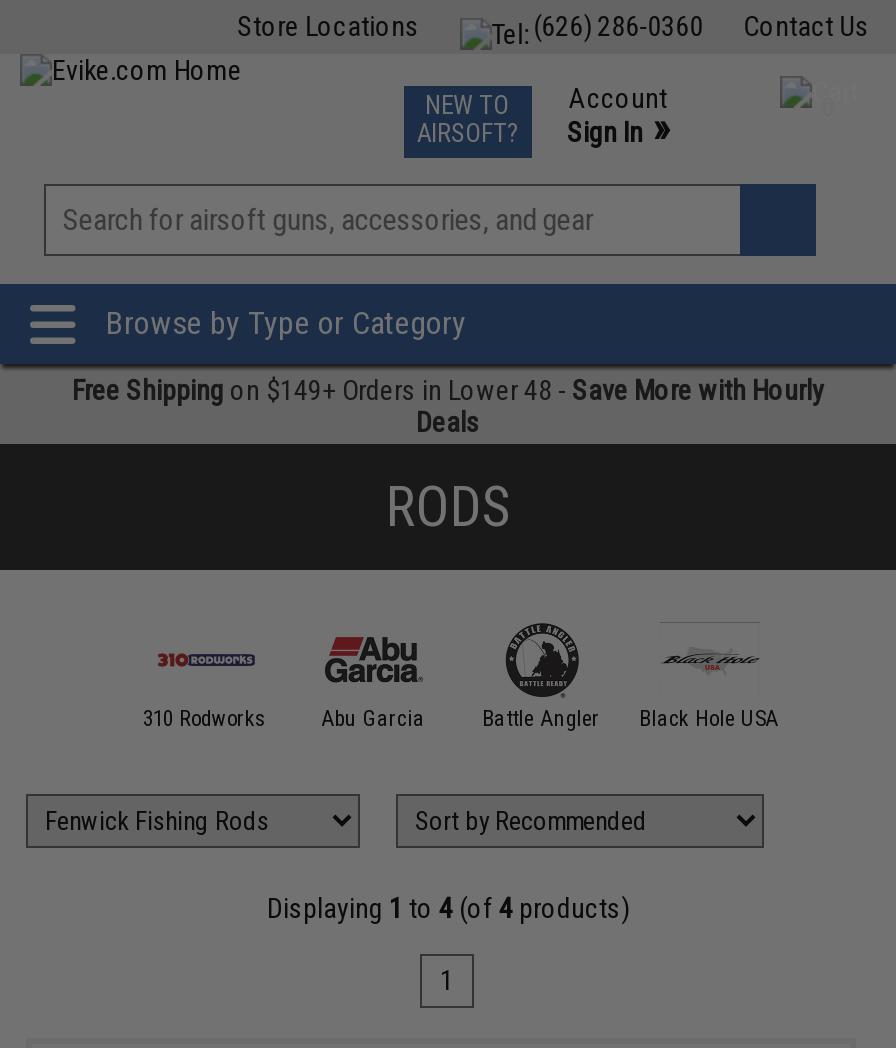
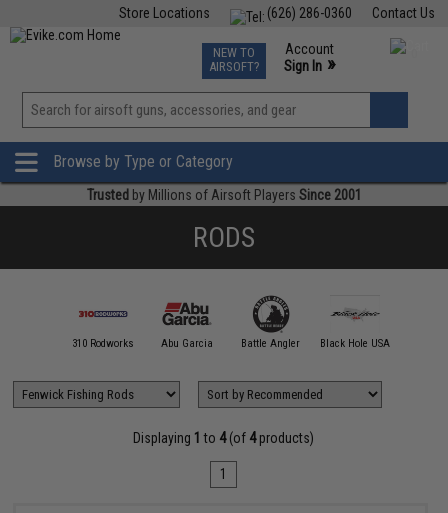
- Free Shipping on $149+ Orders in Lower 48 - Save More with Hourly
- Deals
+ Trusted by Millions of Airsoft Players Since 2001
